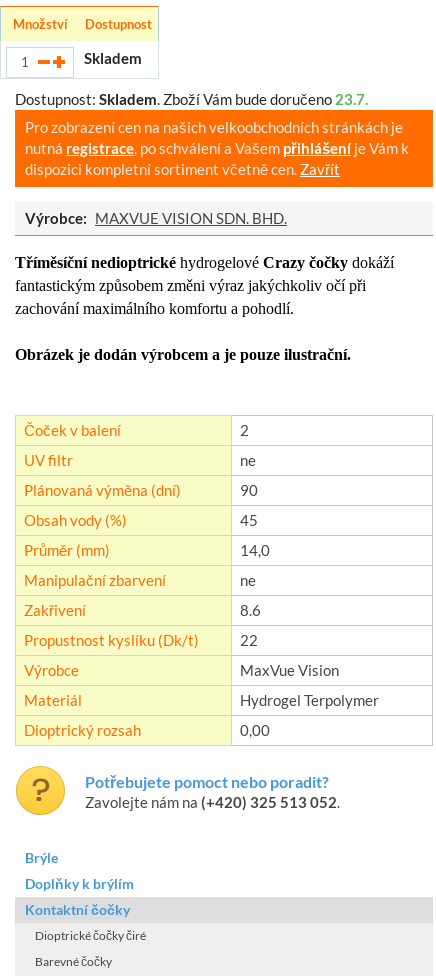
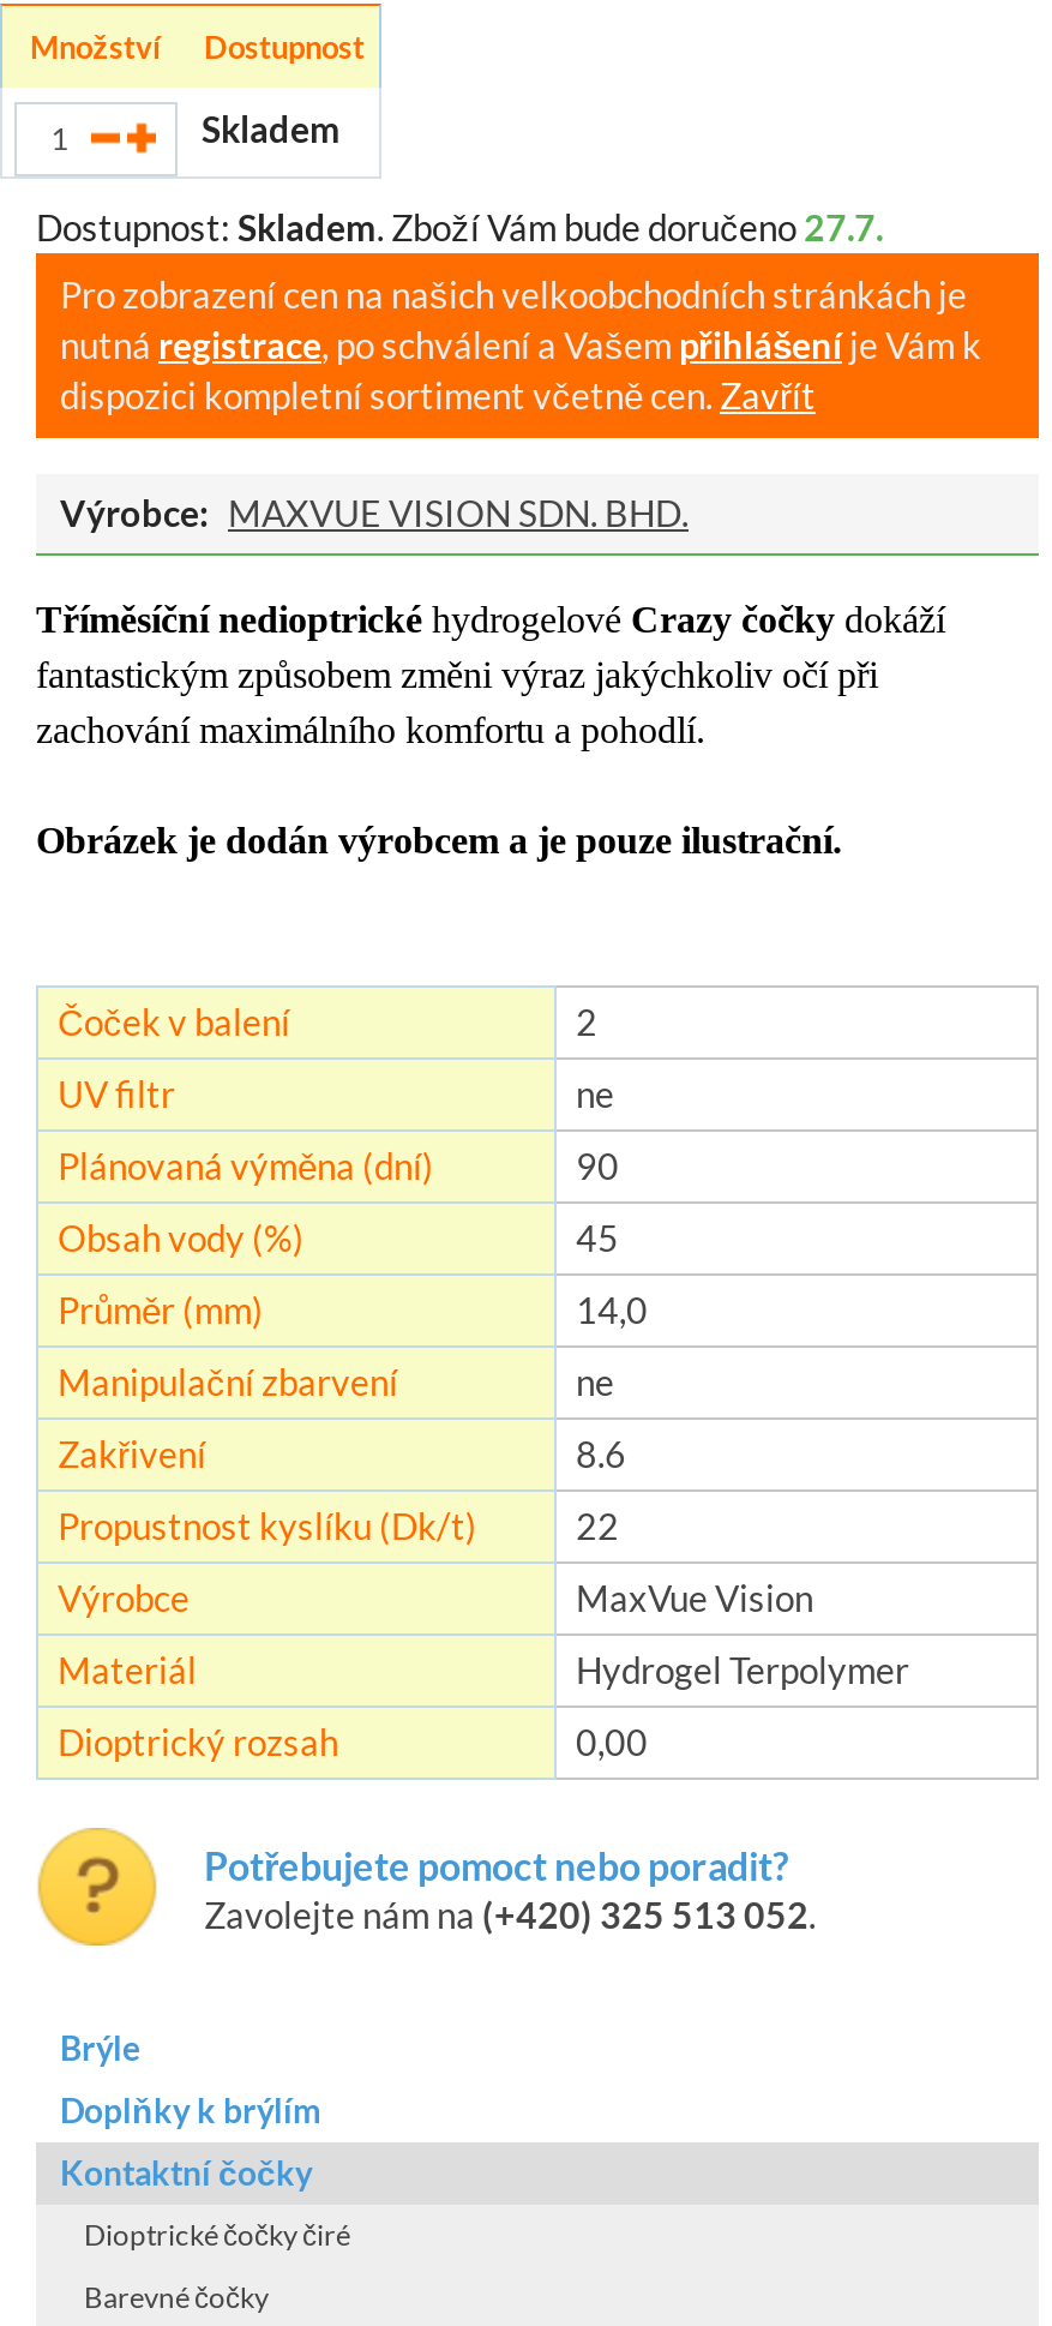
- Dostupnost: Skladem. Zboží Vám bude doručeno 23.7.
+ Dostupnost: Skladem. Zboží Vám bude doručeno 27.7.
